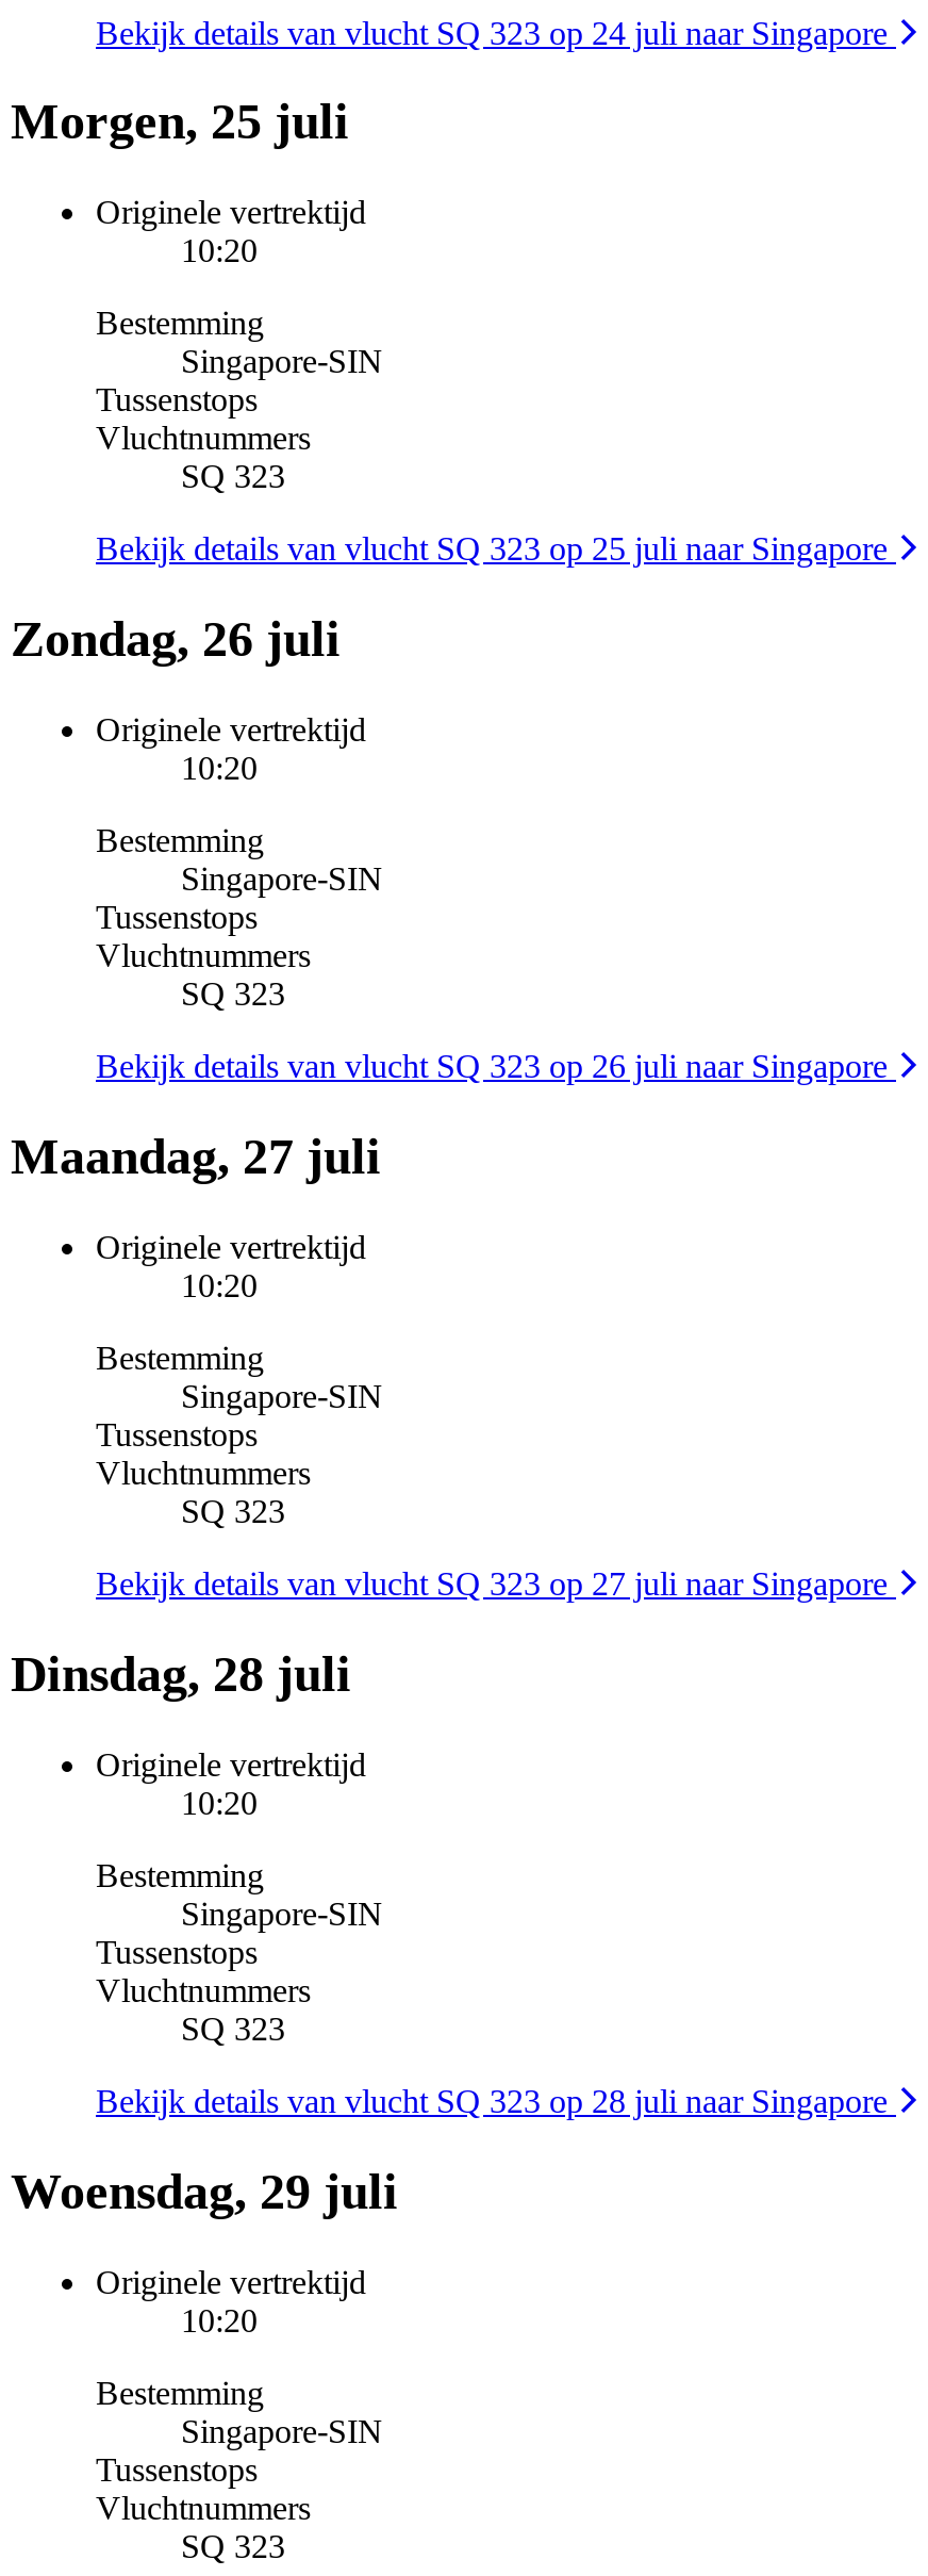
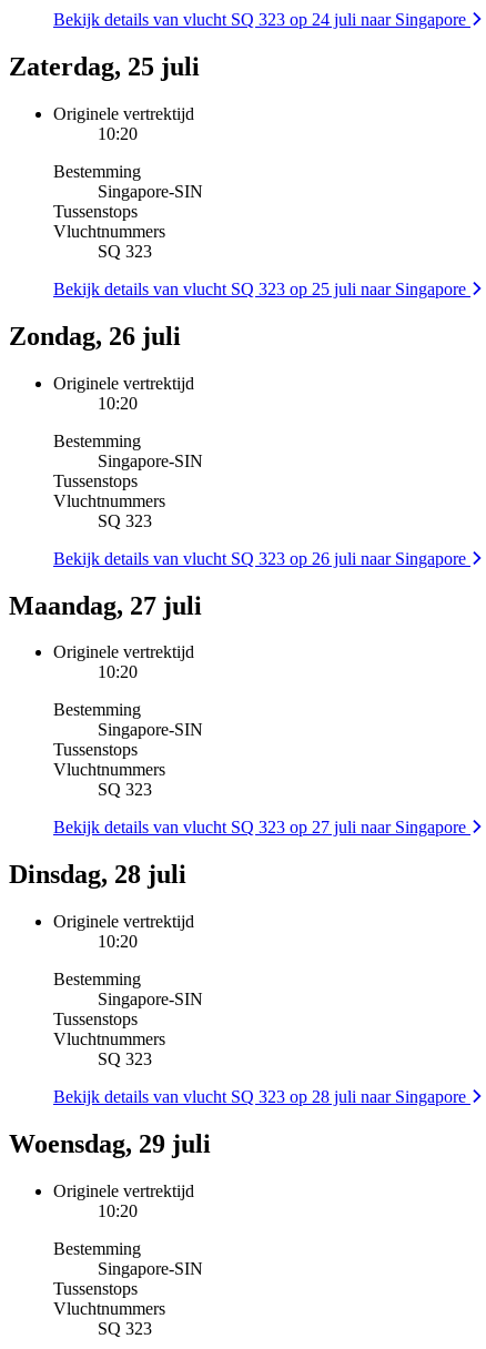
- Morgen, 25 juli
+ Zaterdag, 25 juli
